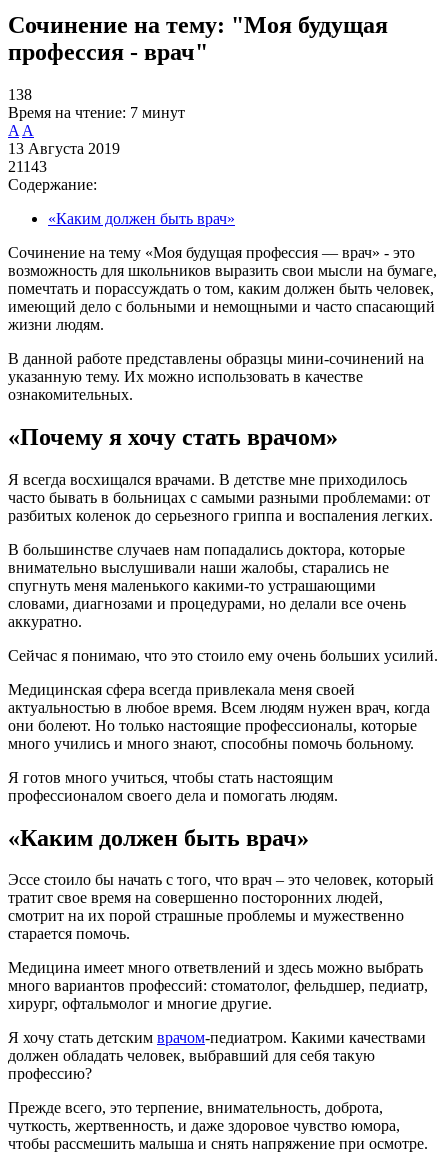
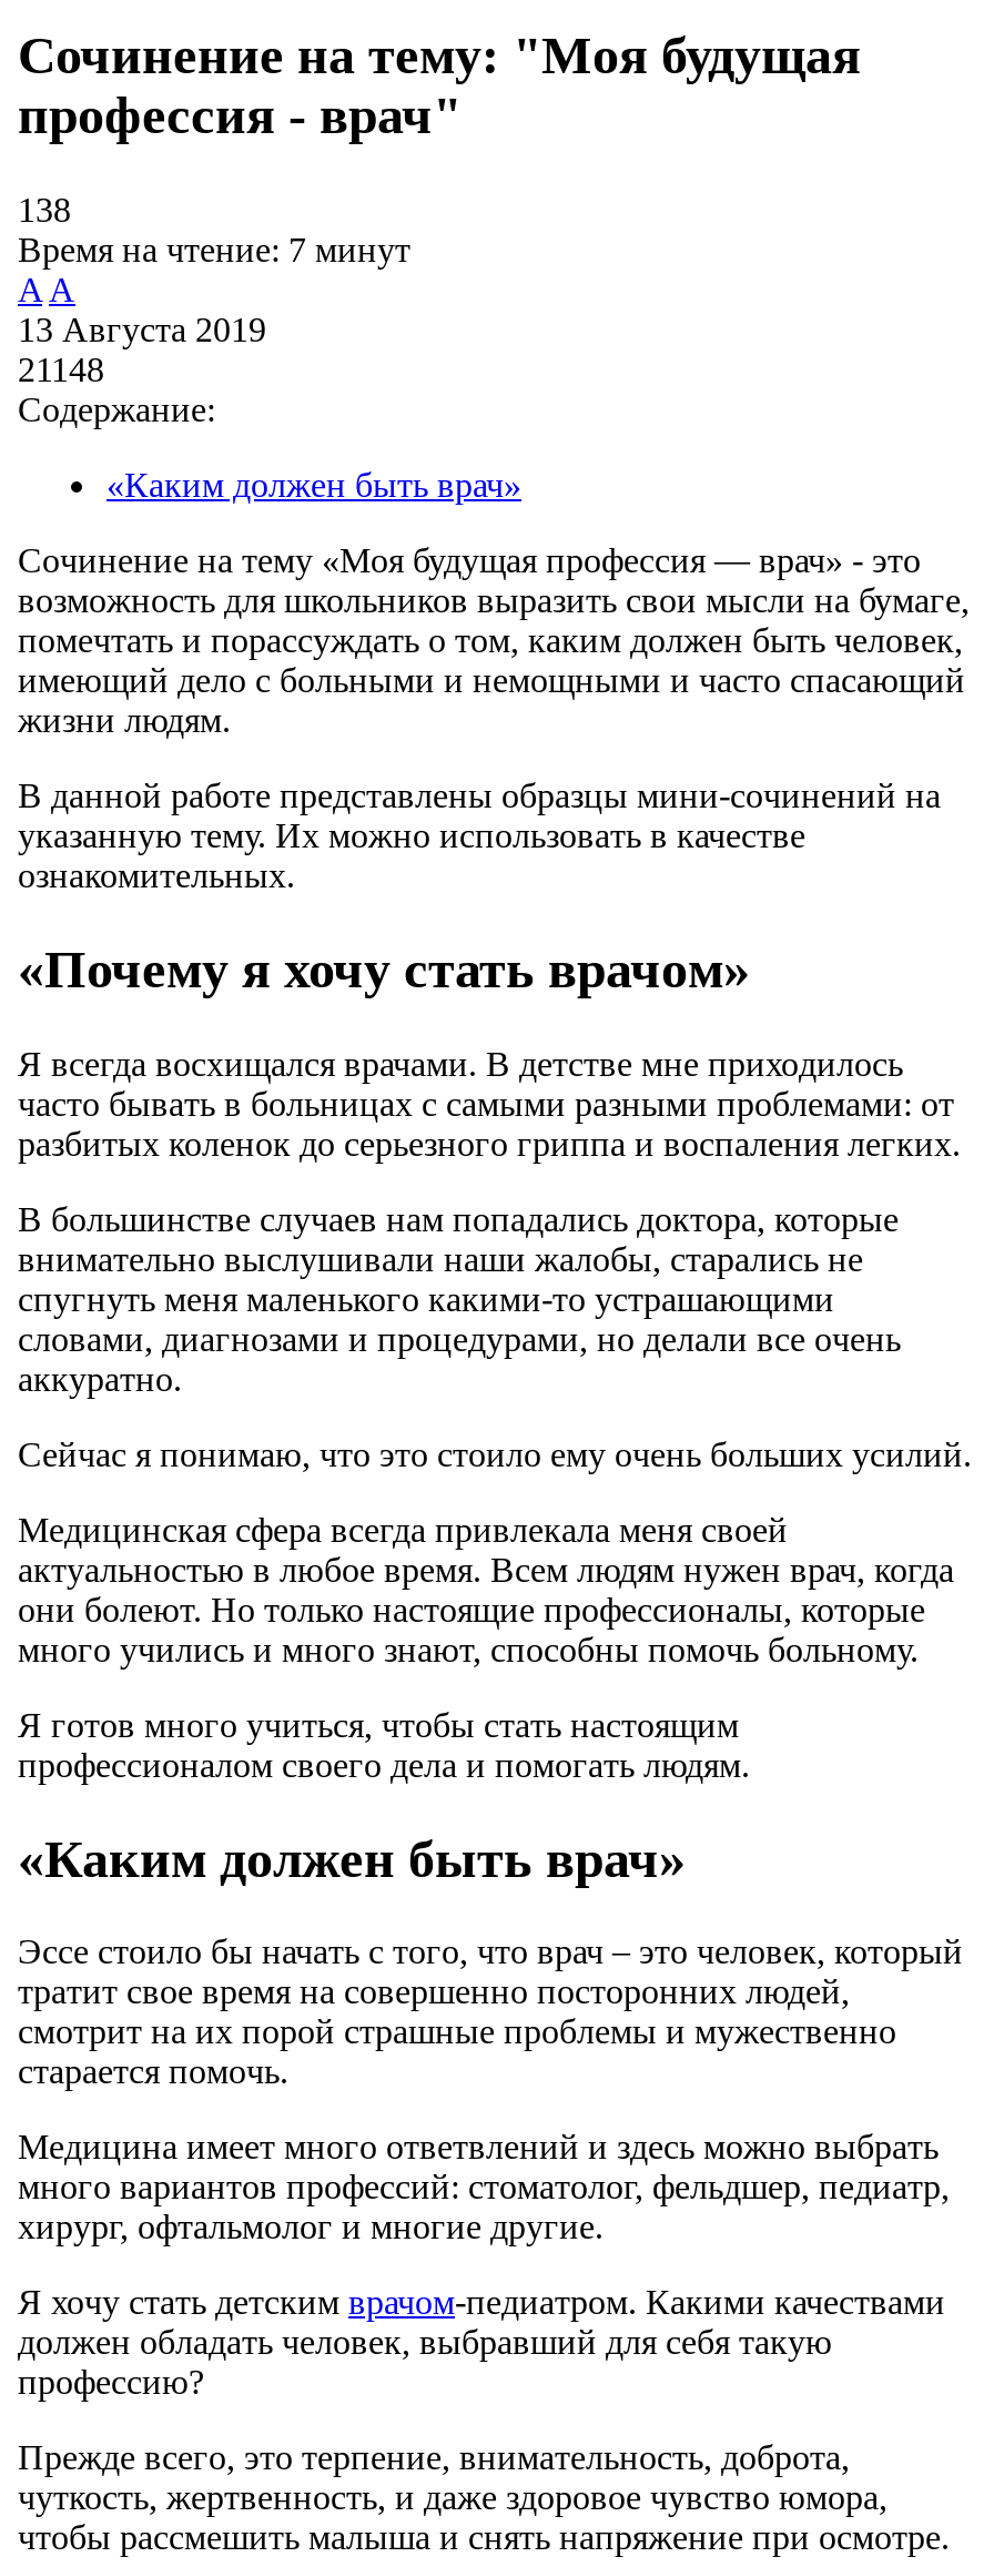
- 21143
+ 21148
